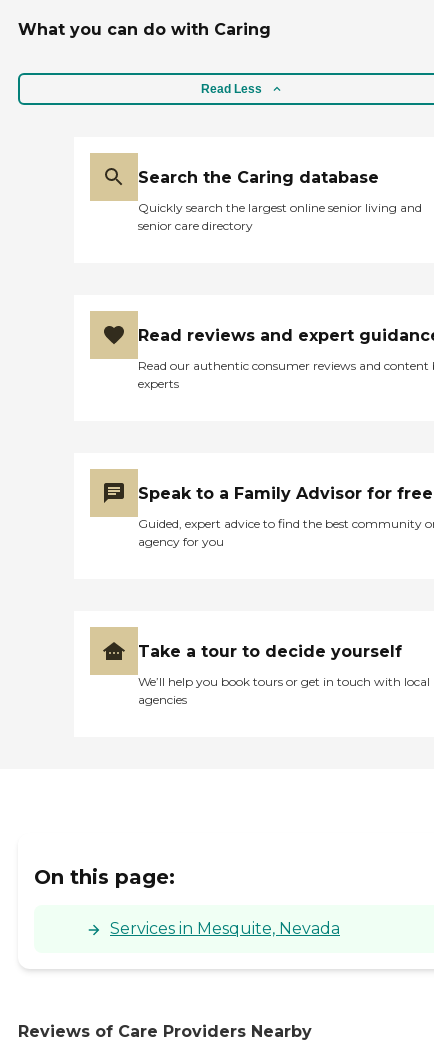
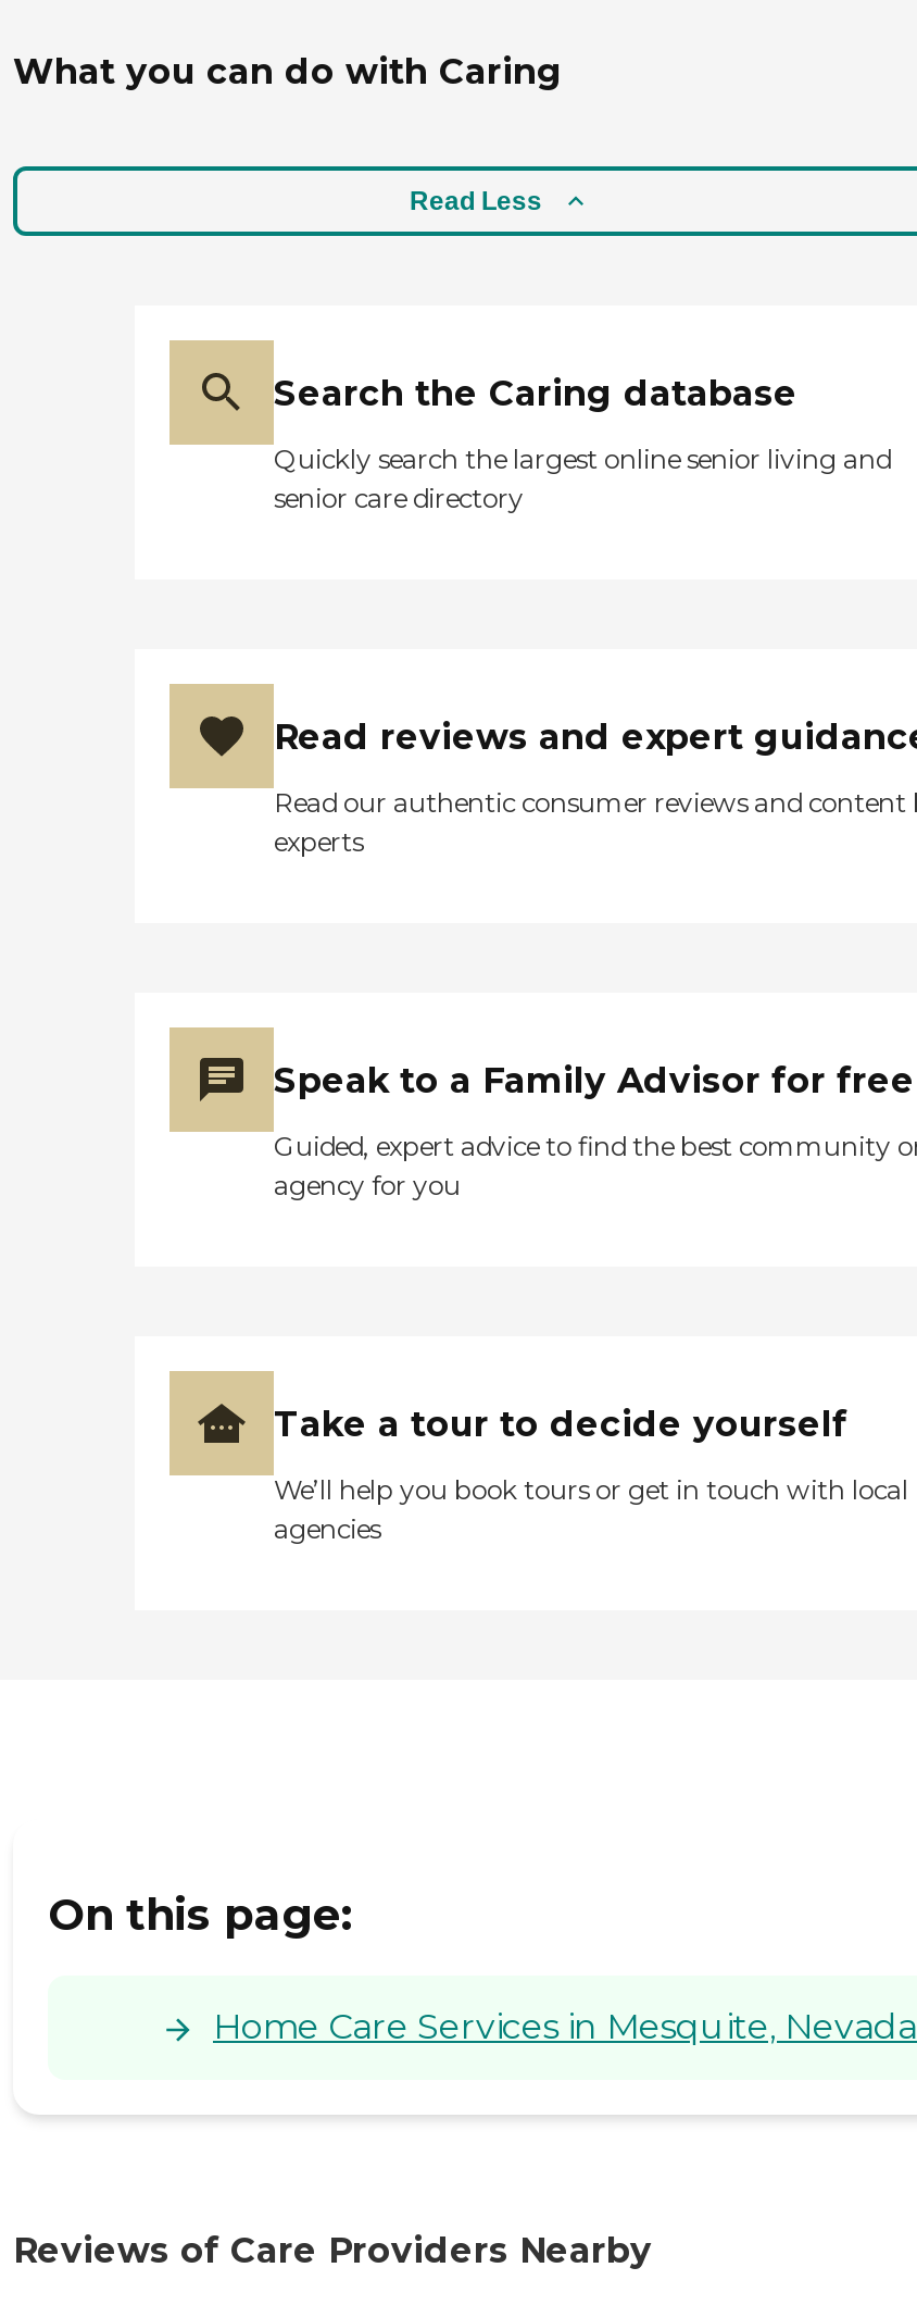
- Services in Mesquite, Nevada
+ Home Care Services in Mesquite, Nevada
